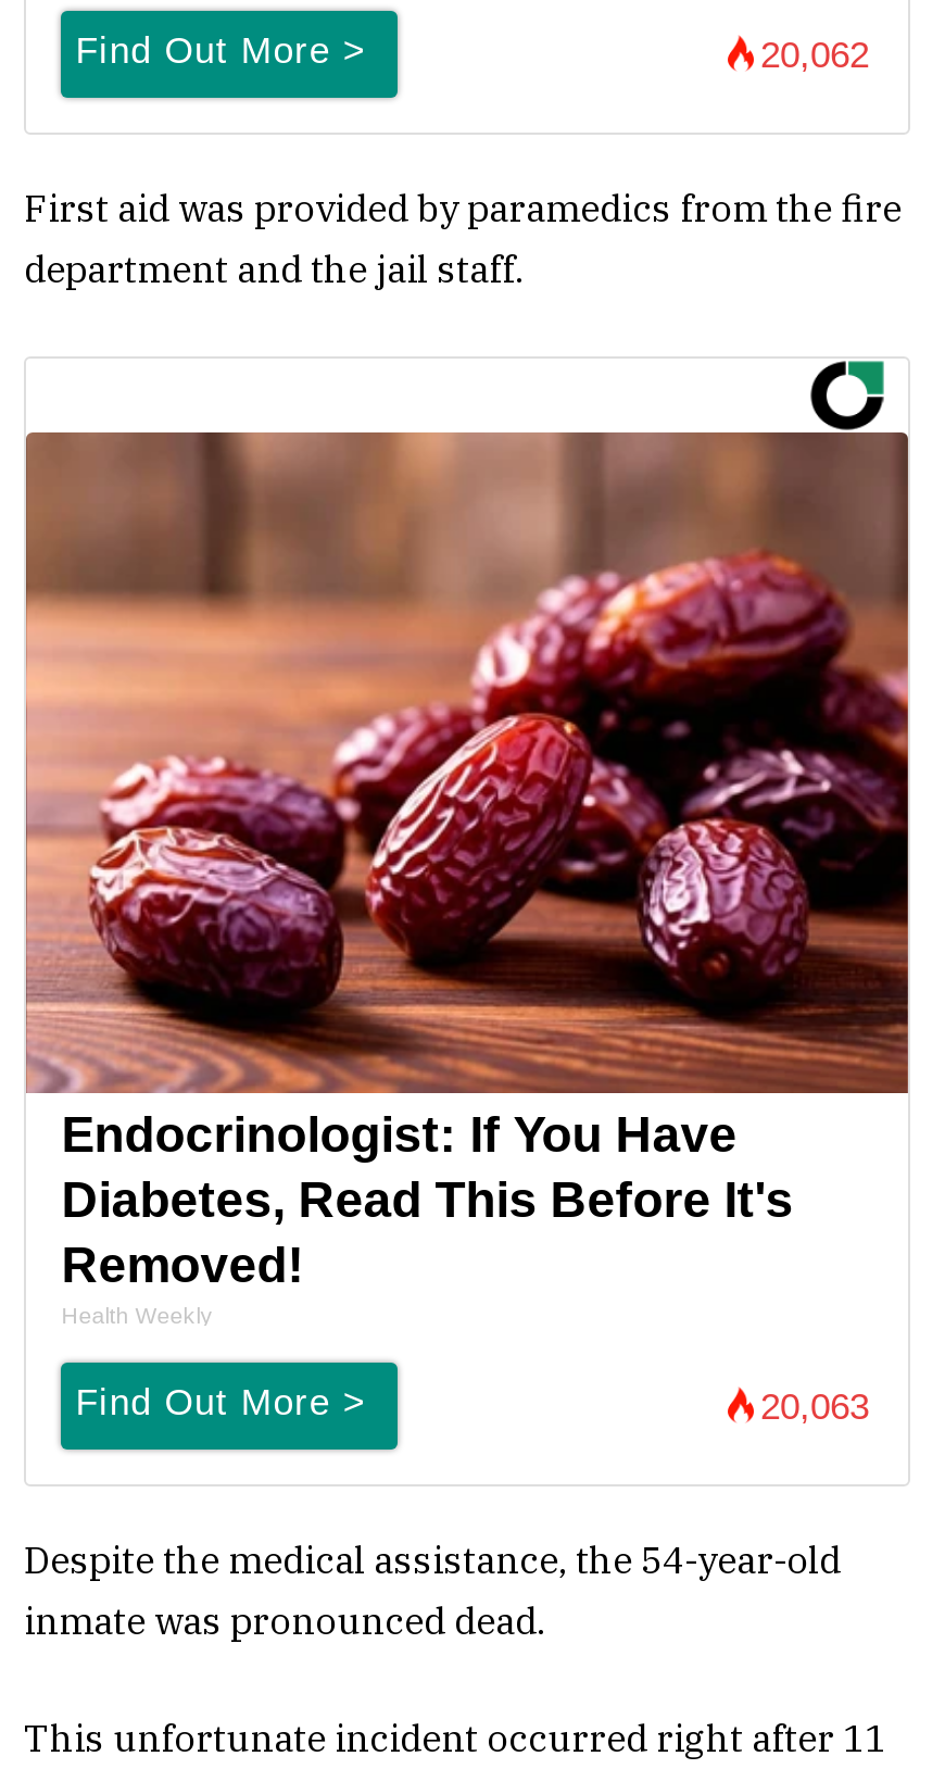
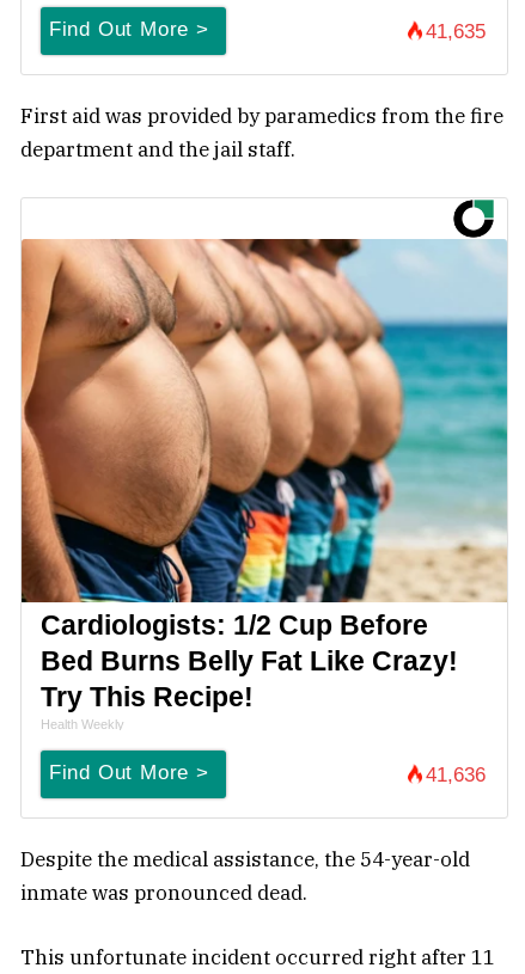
- 20,062
+ 41,635

- [image]
- Endocrinologist: If You Have
- Diabetes, Read This Before It's
- Removed!
+ [image]
+ Cardiologists: 1/2 Cup Before
+ Bed Burns Belly Fat Like Crazy!
+ Try This Recipe!

- 20,063
+ 41,636
